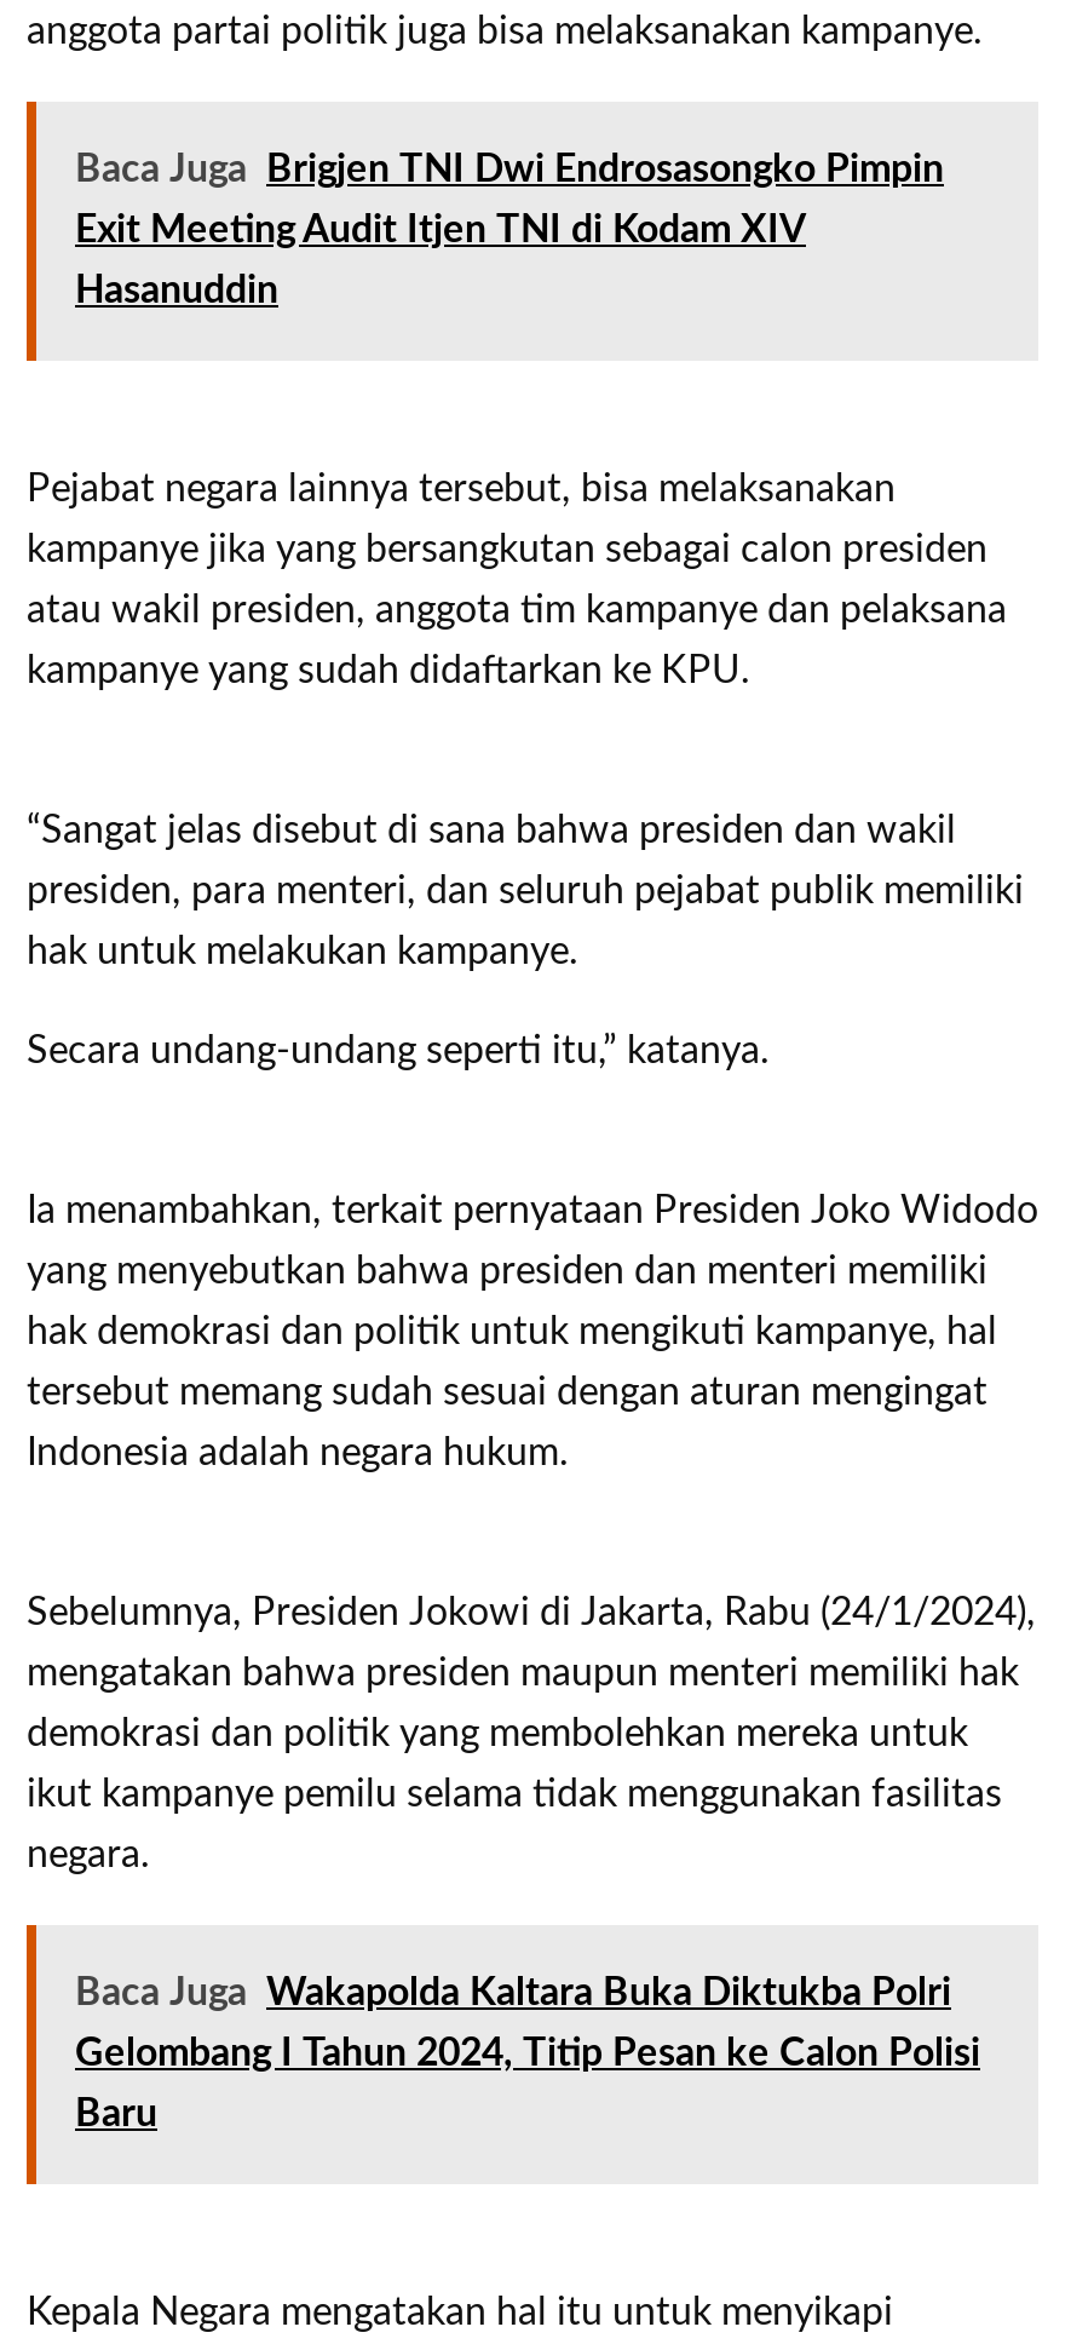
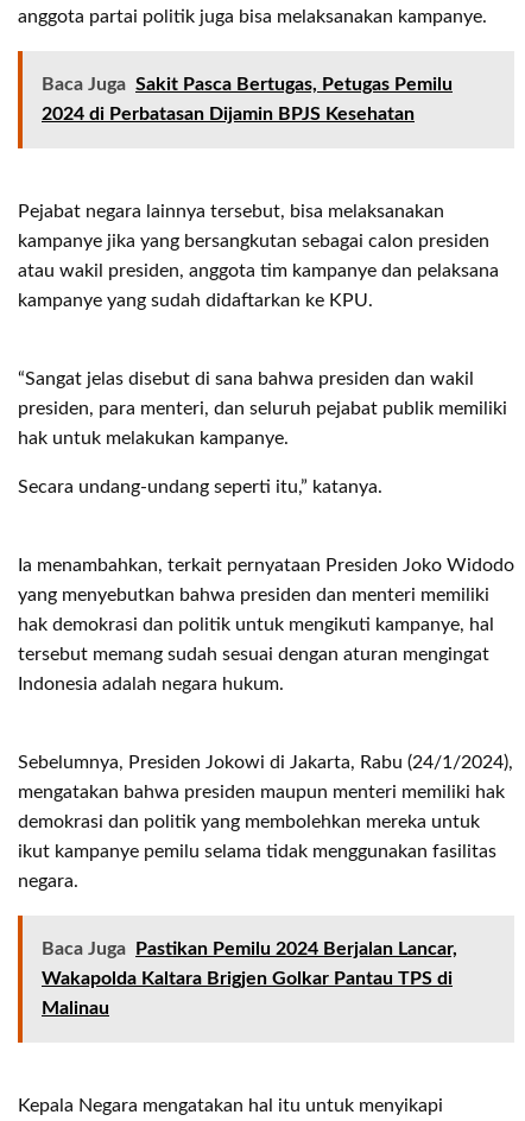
- Baca Juga Brigjen TNI Dwi Endrosasongko Pimpin
- Exit Meeting Audit Itjen TNI di Kodam XIV
- Hasanuddin
+ Baca Juga Sakit Pasca Bertugas, Petugas Pemilu
+ 2024 di Perbatasan Dijamin BPJS Kesehatan

- Baca Juga Wakapolda Kaltara Buka Diktukba Polri
+ Baca Juga Pastikan Pemilu 2024 Berjalan Lancar,

- Gelombang I Tahun 2024, Titip Pesan ke Calon Polisi
+ Wakapolda Kaltara Brigjen Golkar Pantau TPS di

- Baru
+ Malinau
